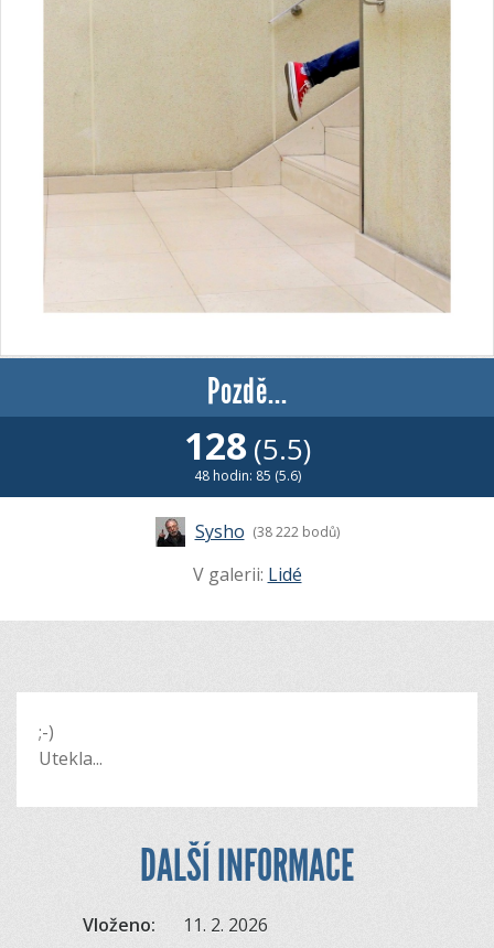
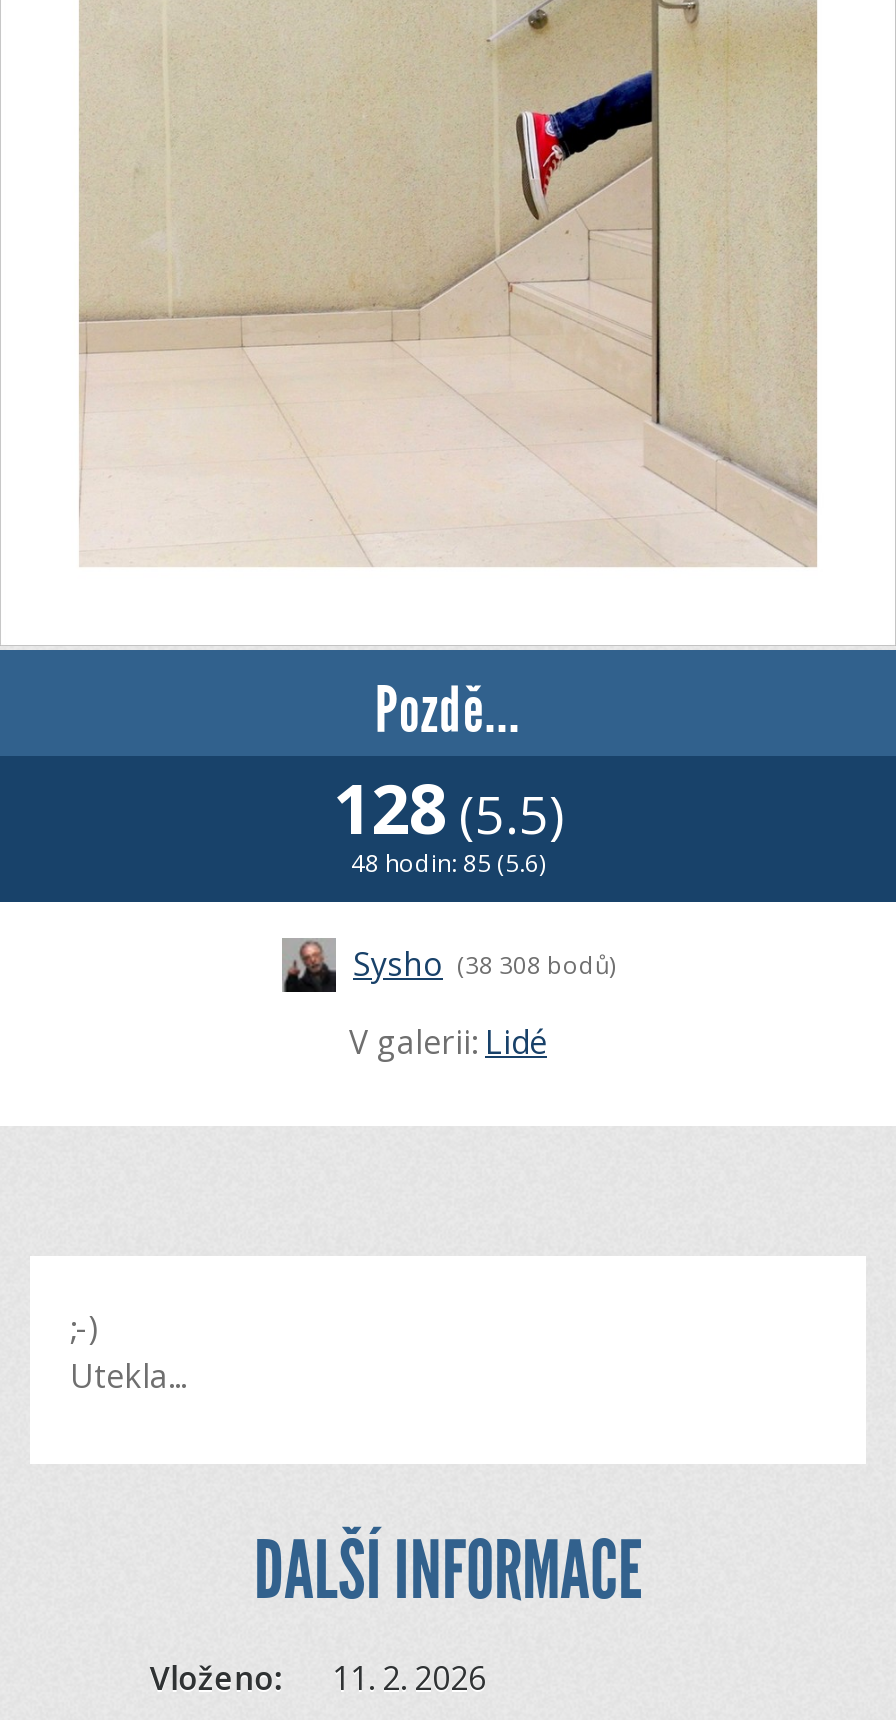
- Sysho (38 222 bodů)
+ Sysho (38 308 bodů)
